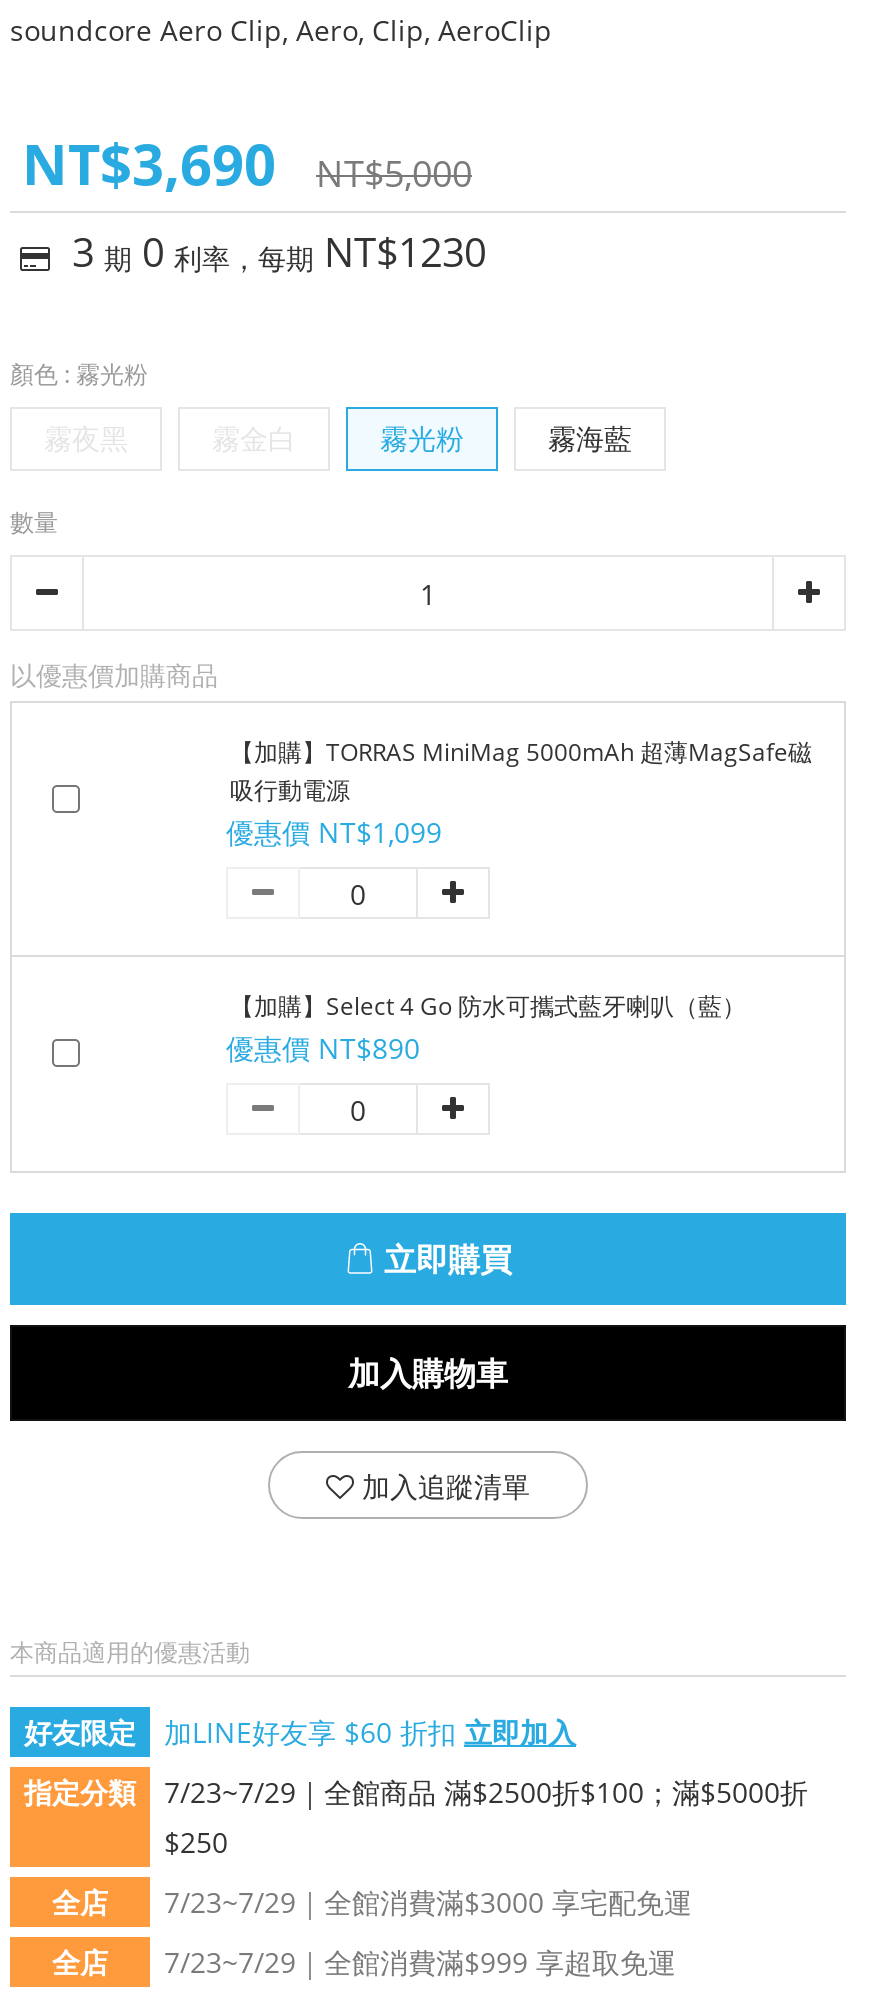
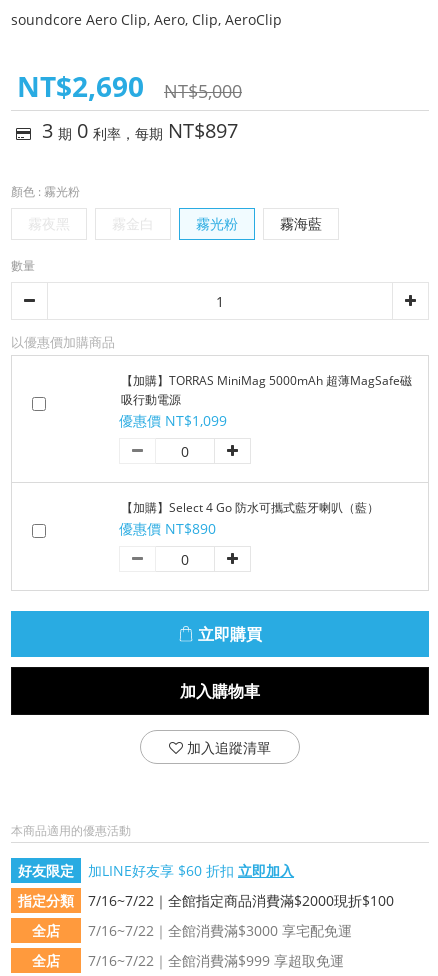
- NT$3,690
- 3 期 0 利率，每期 NT$1230
+ NT$2,690
+ 3 期 0 利率，每期 NT$897

- 7/23~7/29｜全館商品 滿$2500折$100；滿$5000折
- $250
+ 7/16~7/22｜全館指定商品消費滿$2000現折$100

- 7/23~7/29｜全館消費滿$3000 享宅配免運
+ 7/16~7/22｜全館消費滿$3000 享宅配免運

- 7/23~7/29｜全館消費滿$999 享超取免運
+ 7/16~7/22｜全館消費滿$999 享超取免運
